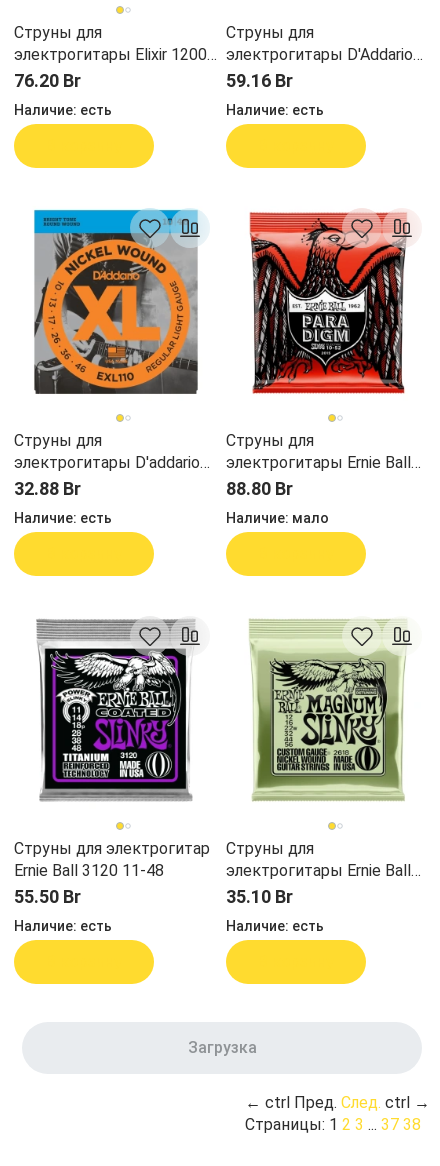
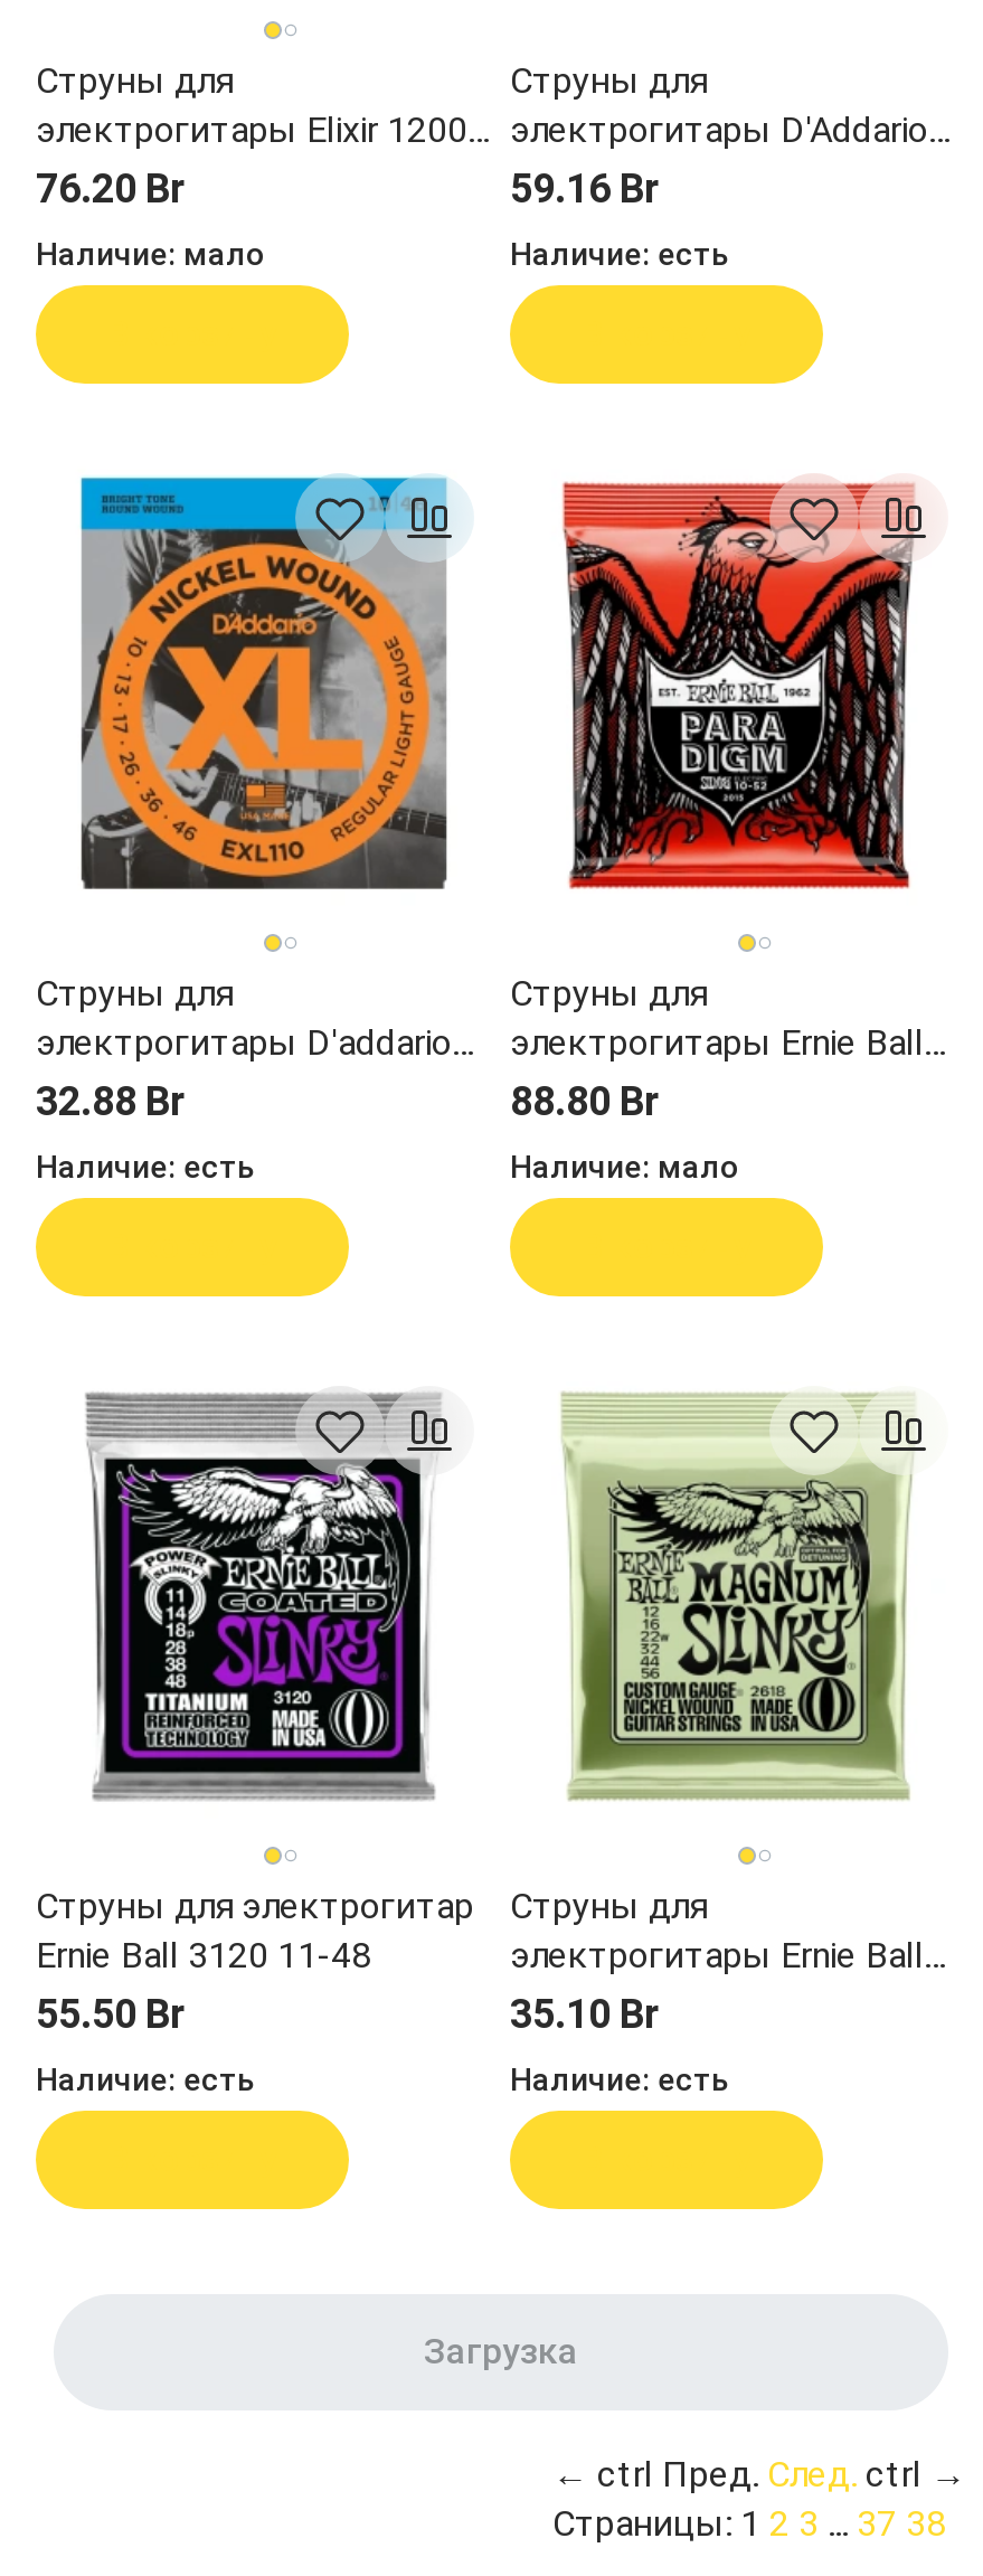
- Наличие: есть
+ Наличие: мало
